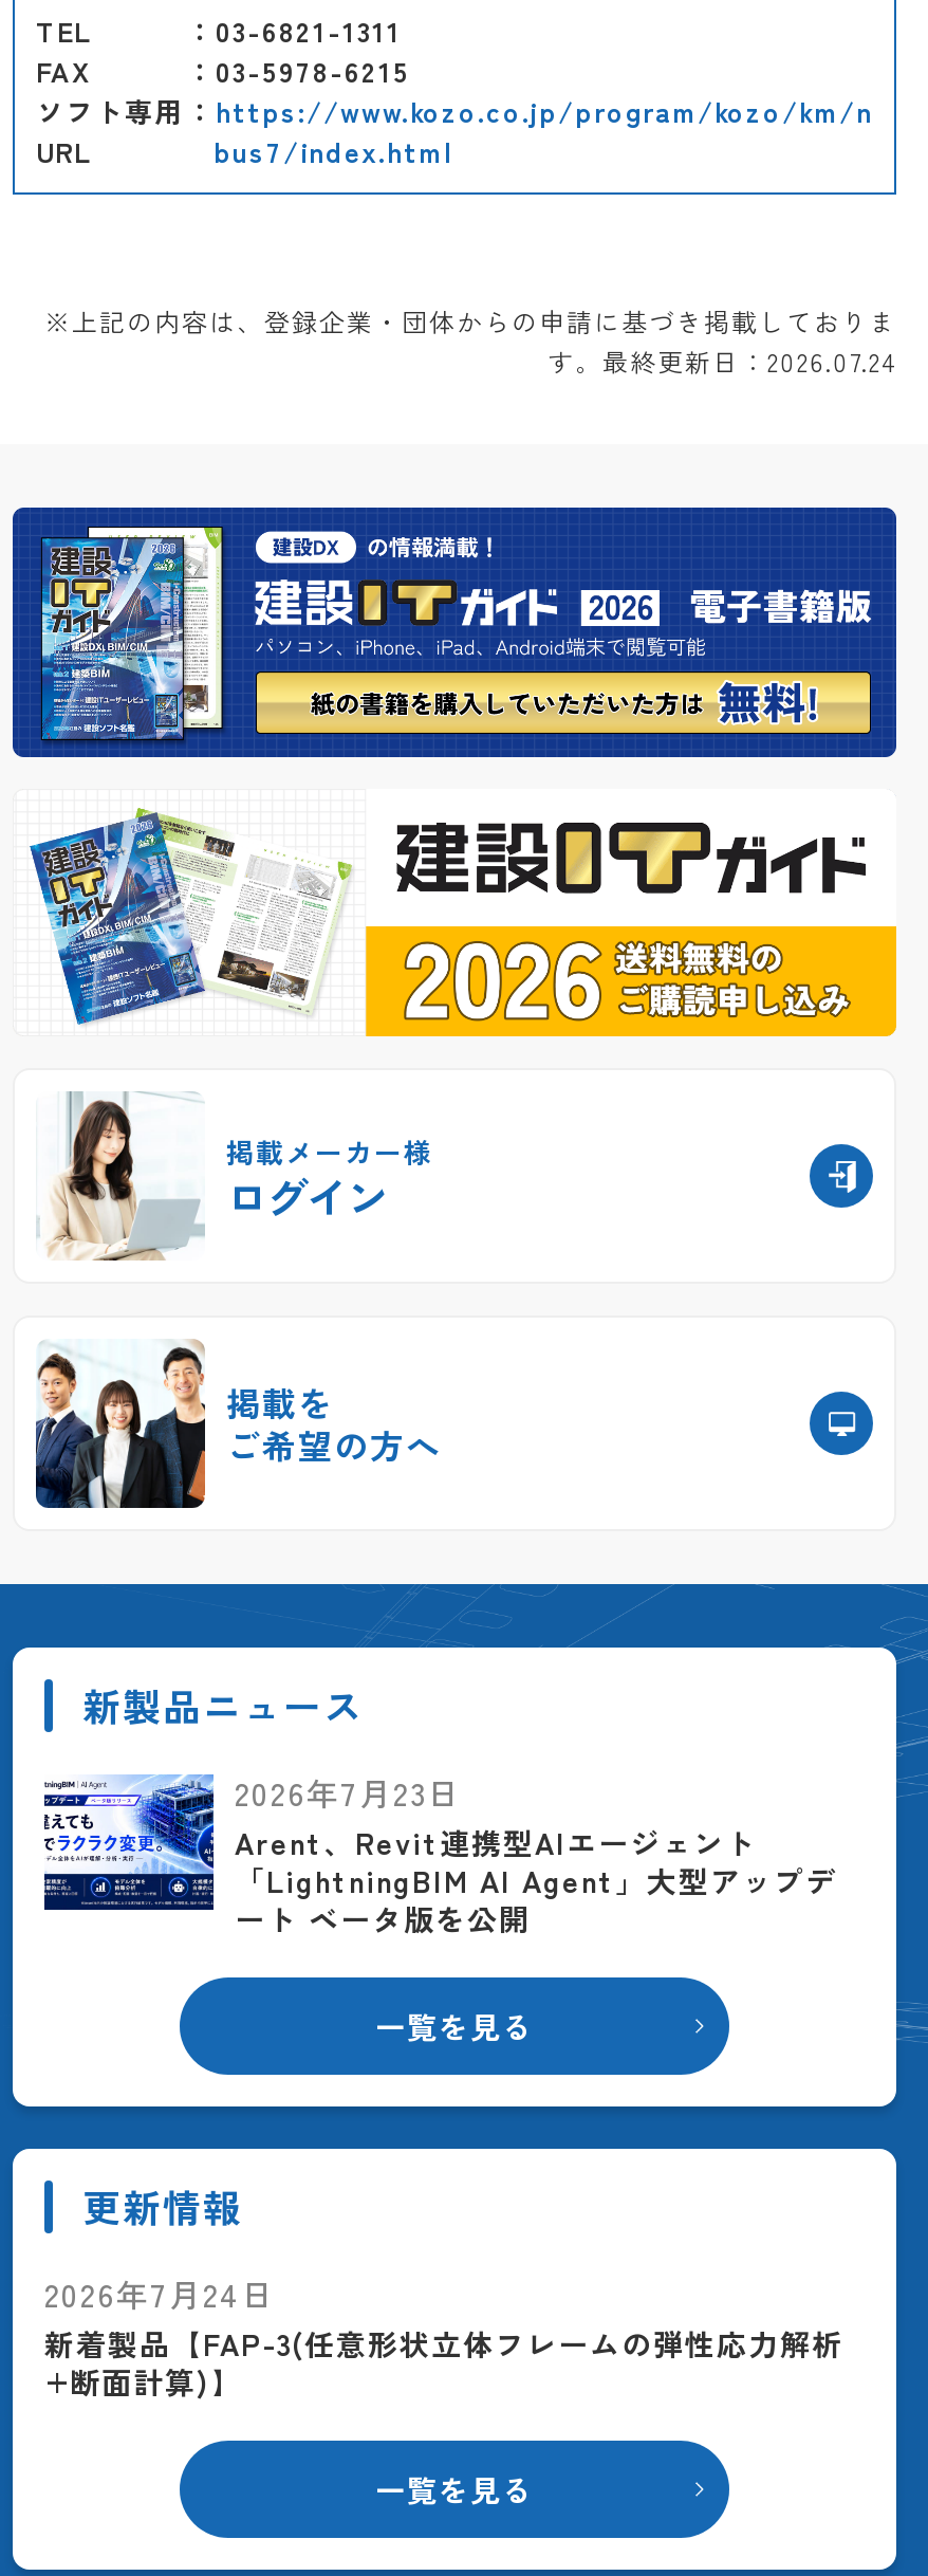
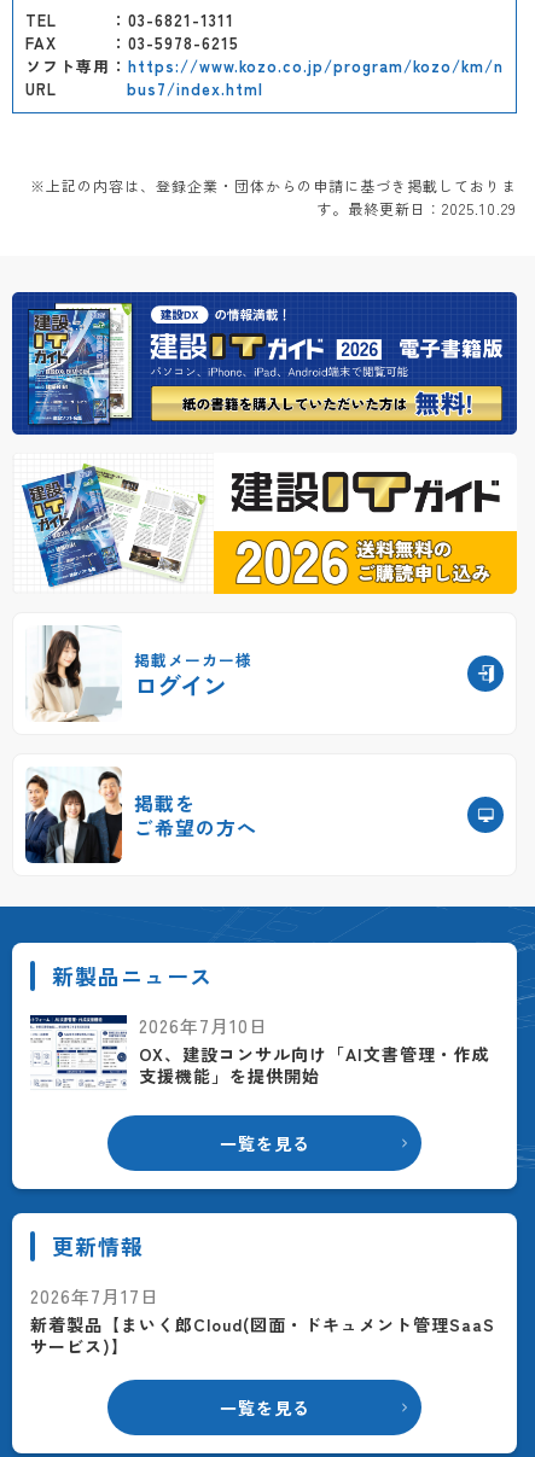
- す。最終更新日：2026.07.24
+ す。最終更新日：2025.10.29

- [image]
- 2026年7月23日
- Arent、Revit連携型AIエージェント
- 「LightningBIM AI Agent」大型アップデ
- ート ベータ版を公開
+ [image]
+ 2026年7月10日
+ OX、建設コンサル向け「AI文書管理・作成
+ 支援機能」を提供開始

- 2026年7月24日
- 新着製品【FAP-3(任意形状立体フレームの弾性応力解析
- +断面計算)】
+ 2026年7月17日
+ 新着製品【まいく郎Cloud(図面・ドキュメント管理SaaS
+ サービス)】
